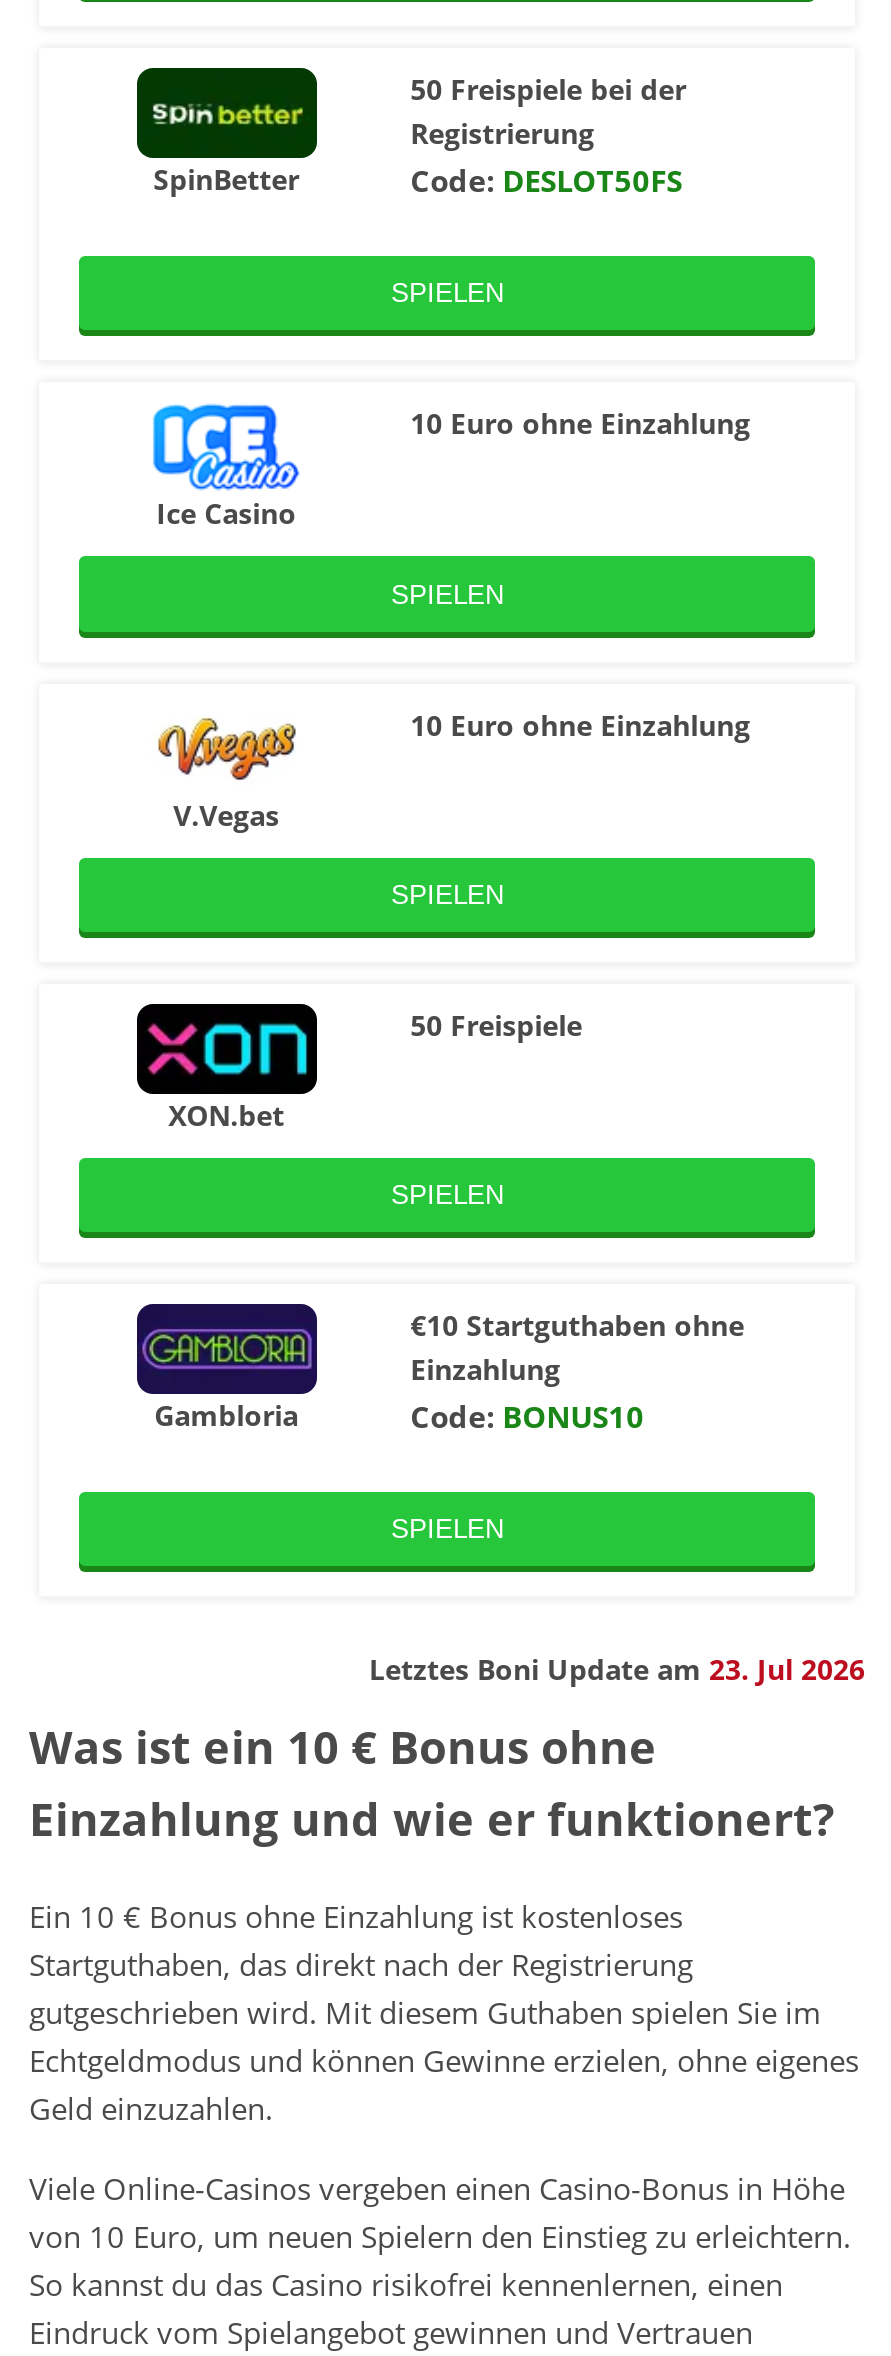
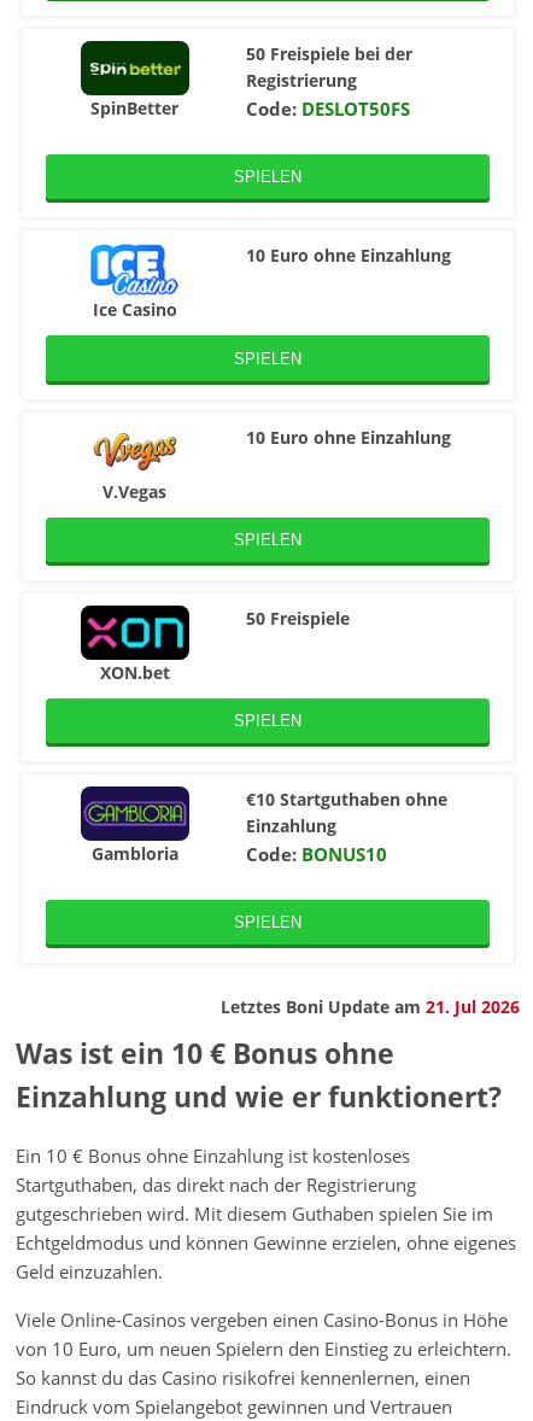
- Letztes Boni Update am 23. Jul 2026
+ Letztes Boni Update am 21. Jul 2026
